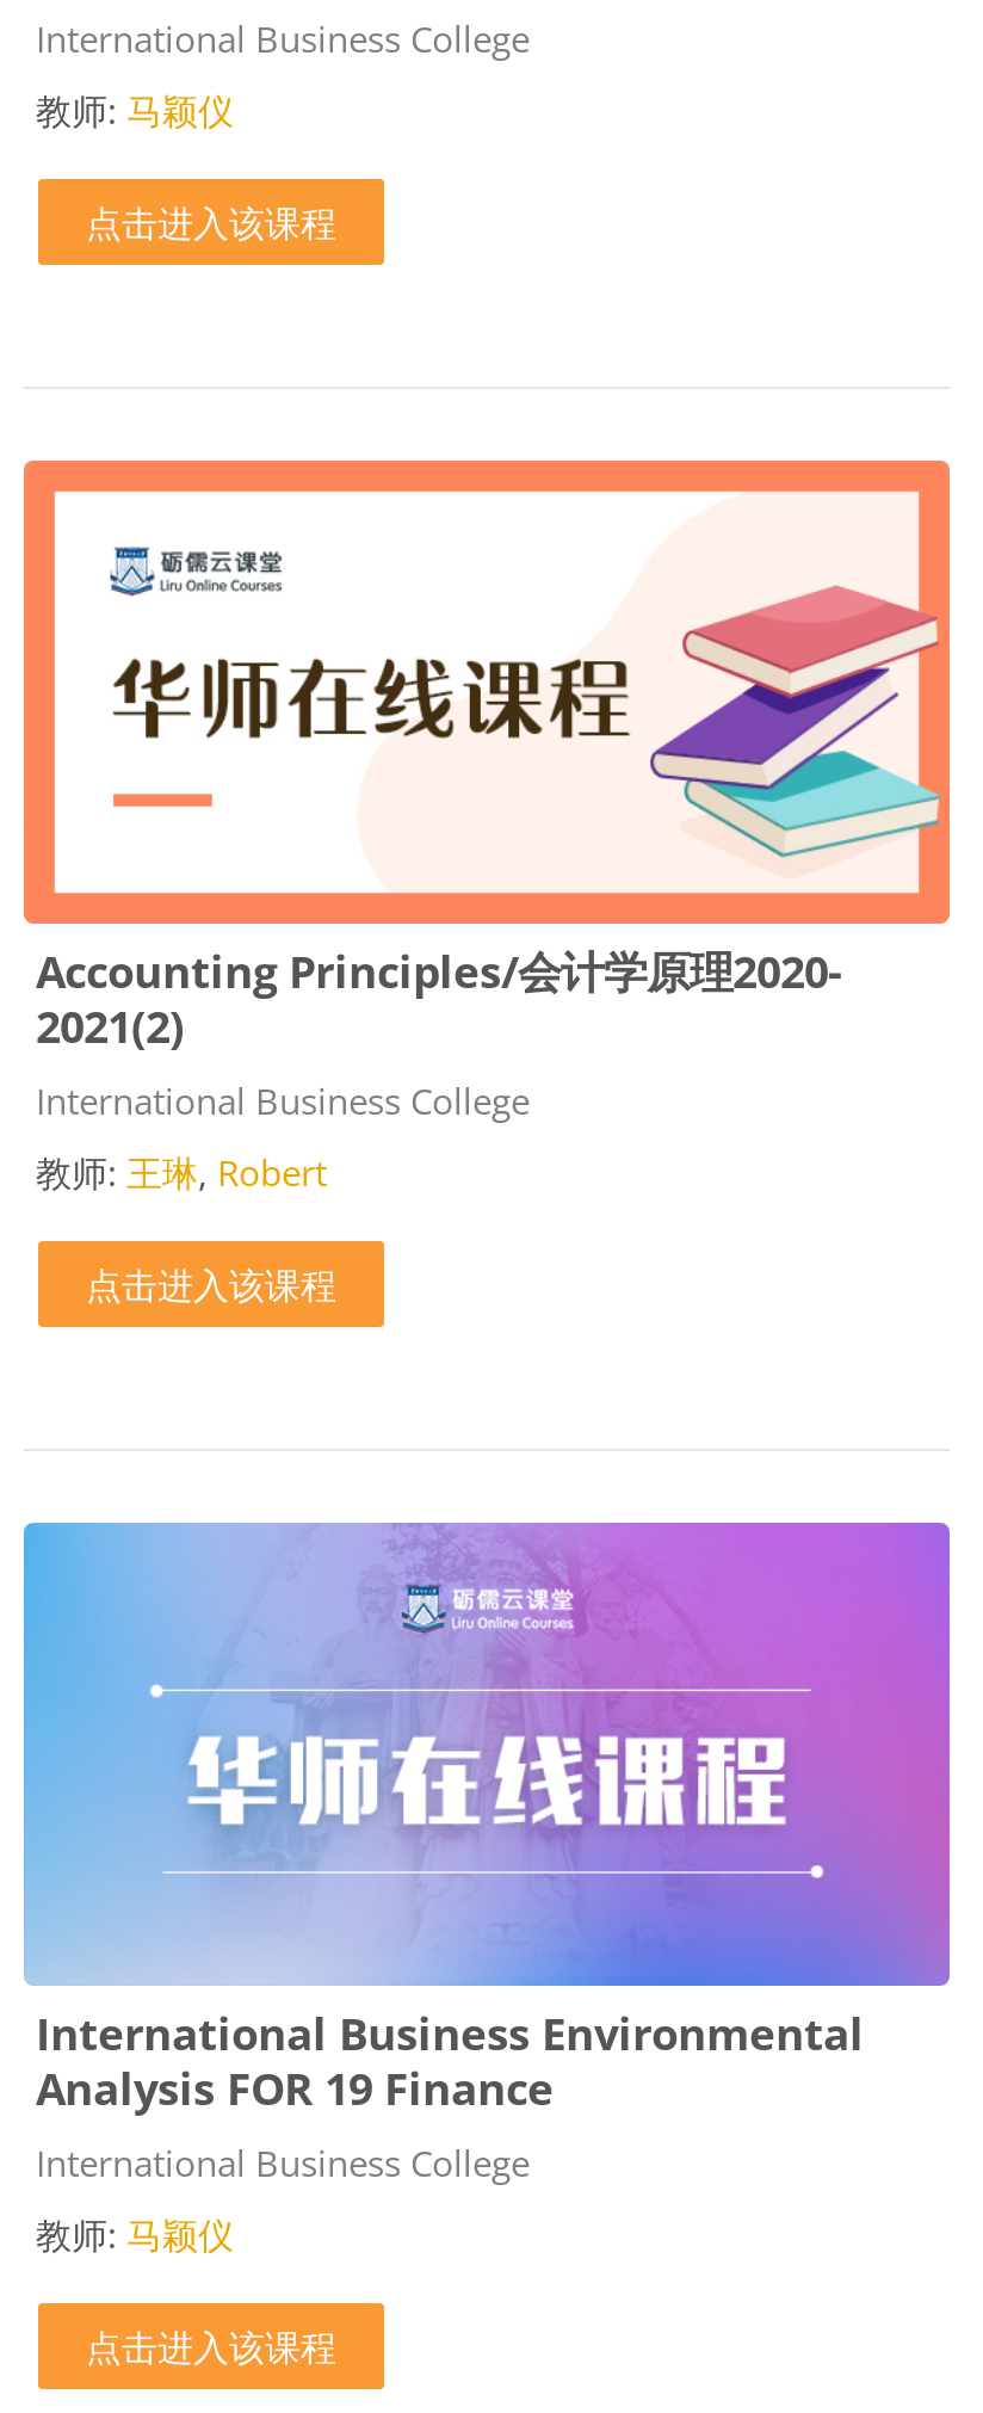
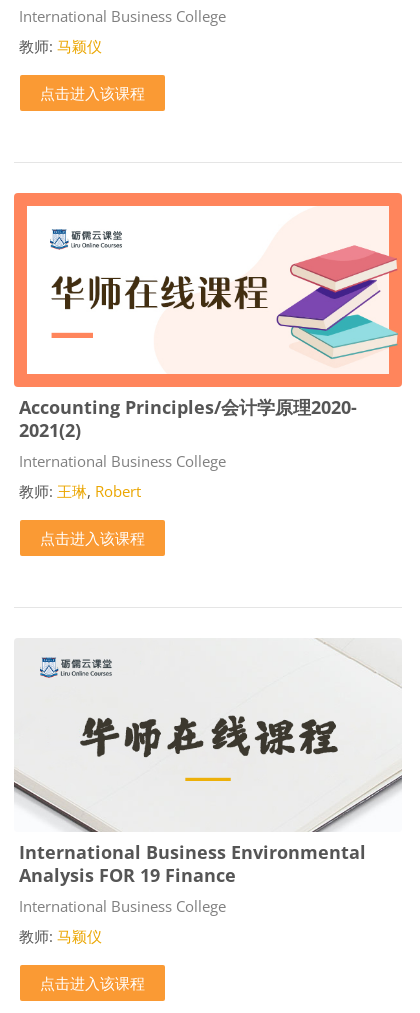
- [image]
+ [image]
